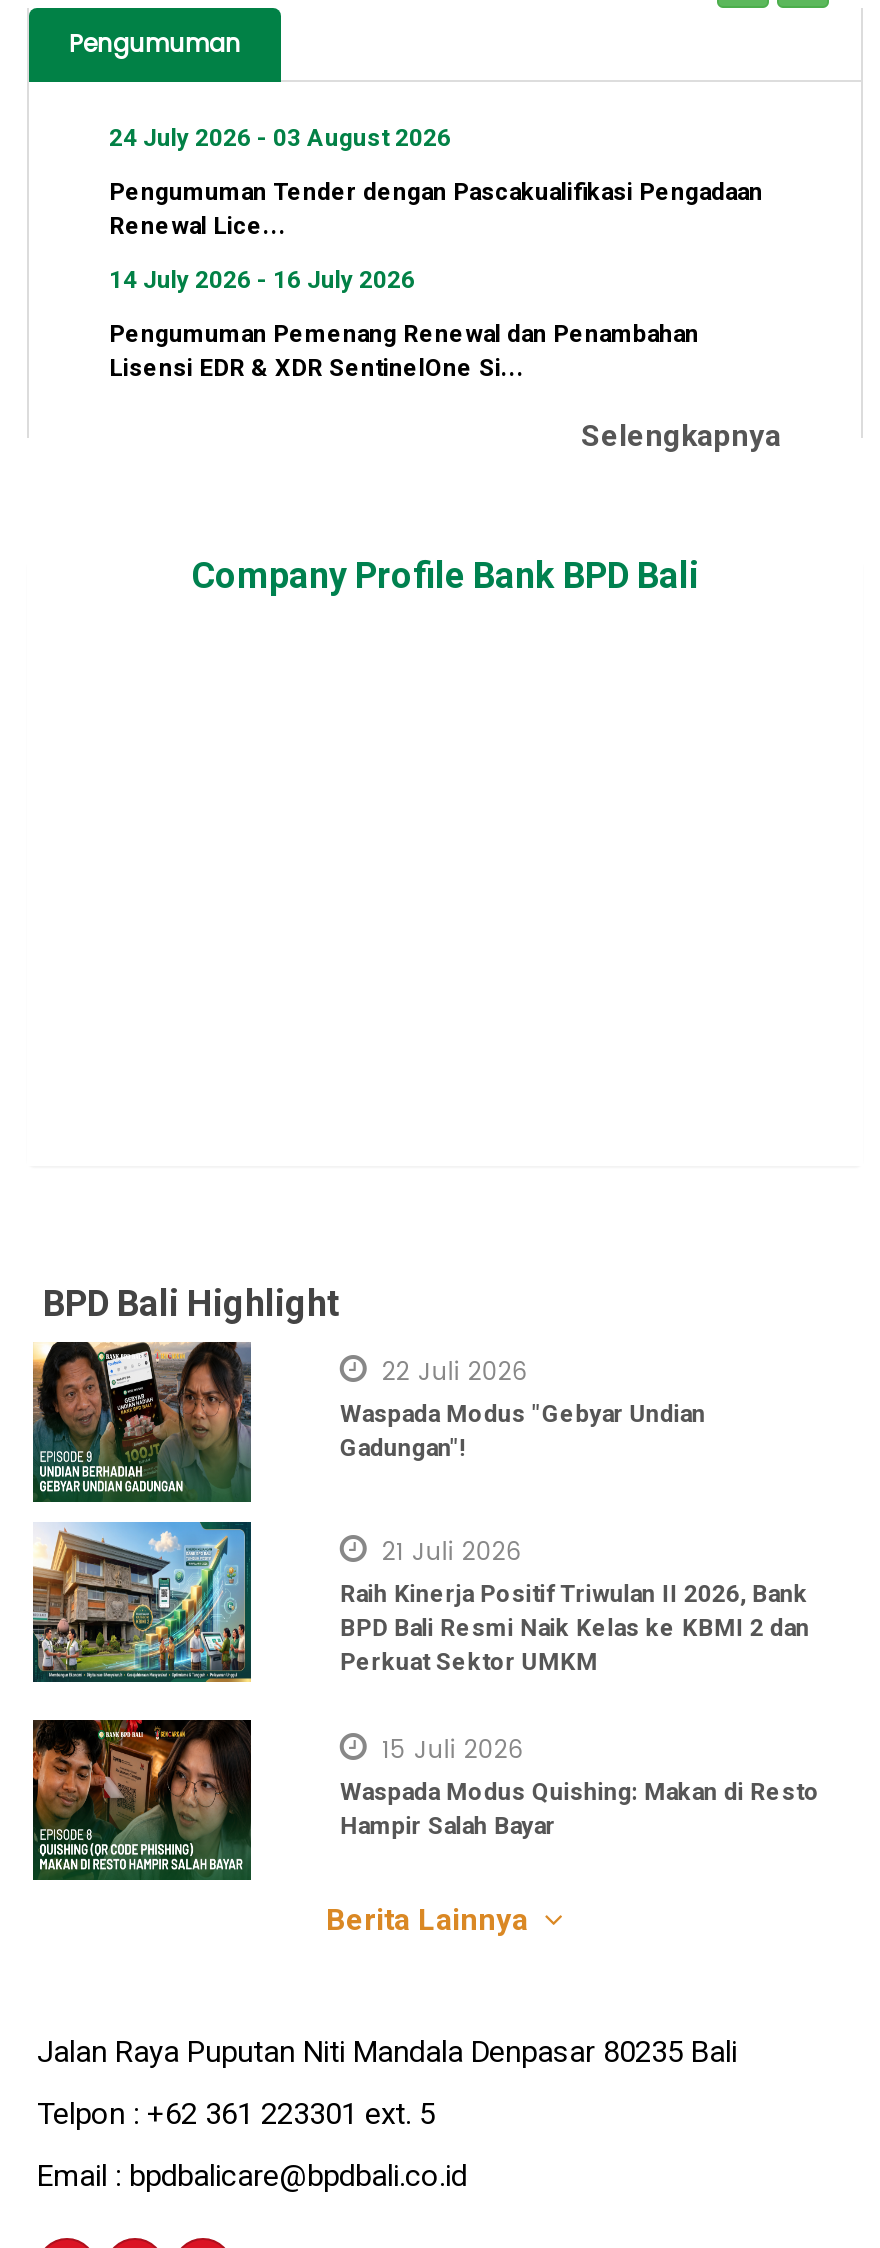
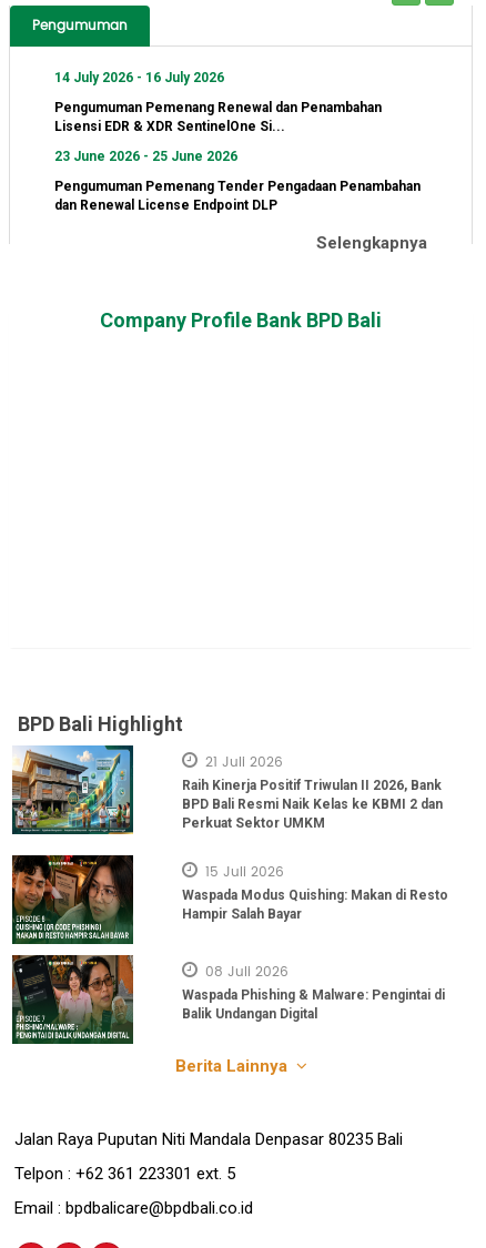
- 24 July 2026 - 03 August 2026
- Pengumuman Tender dengan Pascakualifikasi Pengadaan
- Renewal Lice...

moved up: 14 July 2026 - 16 July 2026 | Pengumuman Pemenang Renewal dan Penambahan | Lisensi EDR & XDR SentinelOne Si...

+ 23 June 2026 - 25 June 2026
+ Pengumuman Pemenang Tender Pengadaan Penambahan
+ dan Renewal License Endpoint DLP

- [image]

- 22 Juli 2026
- Waspada Modus "Gebyar Undian
- Gadungan"!

moved up: 21 Juli 2026 | Raih Kinerja Positif Triwulan II 2026, Bank | BPD Bali Resmi Naik Kelas ke KBMI 2 dan | Perkuat Sektor UMKM | 15 Juli 2026 | Waspada Modus Quishing: Makan di Resto | Hampir Salah Bayar

+ [image]

+ 08 Juli 2026
+ Waspada Phishing & Malware: Pengintai di
+ Balik Undangan Digital
